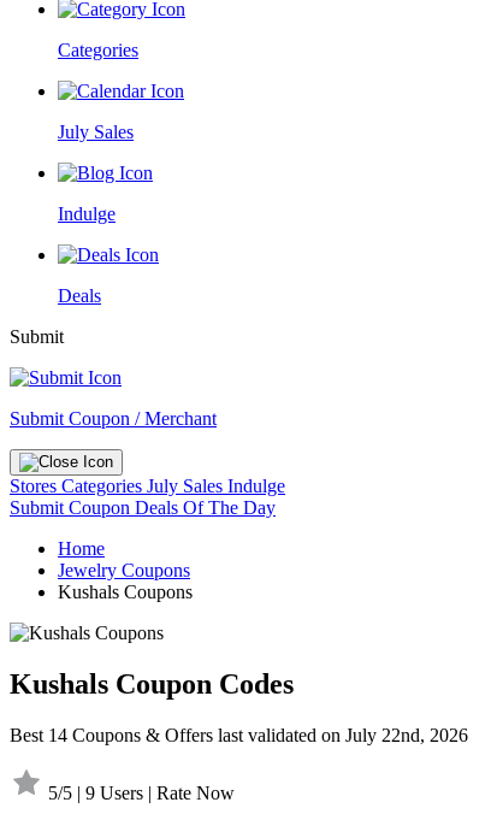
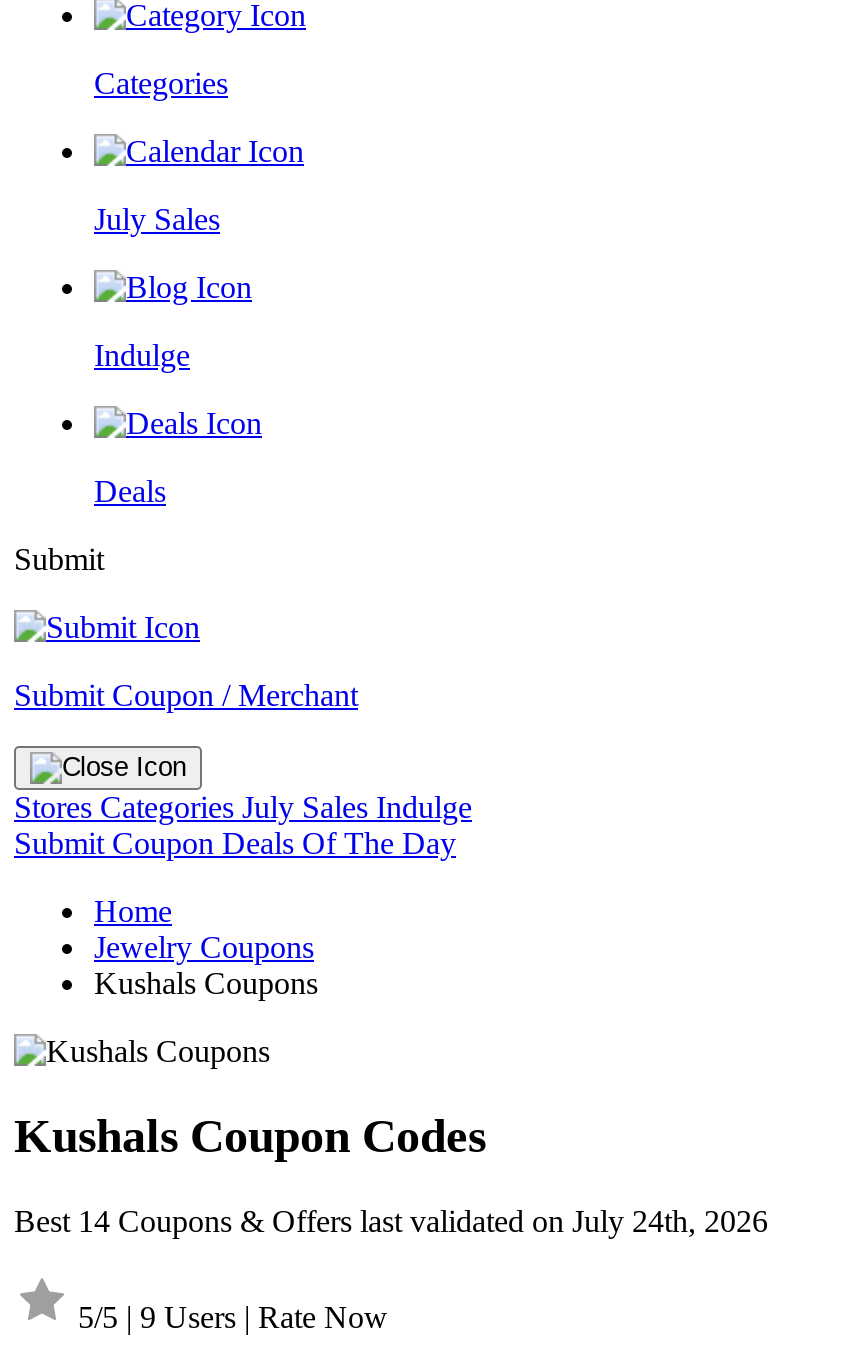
- Best 14 Coupons & Offers last validated on July 22nd, 2026
+ Best 14 Coupons & Offers last validated on July 24th, 2026
